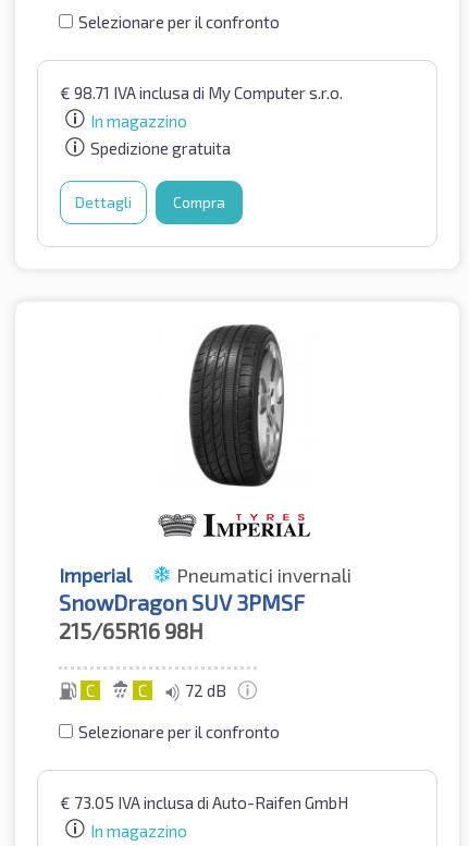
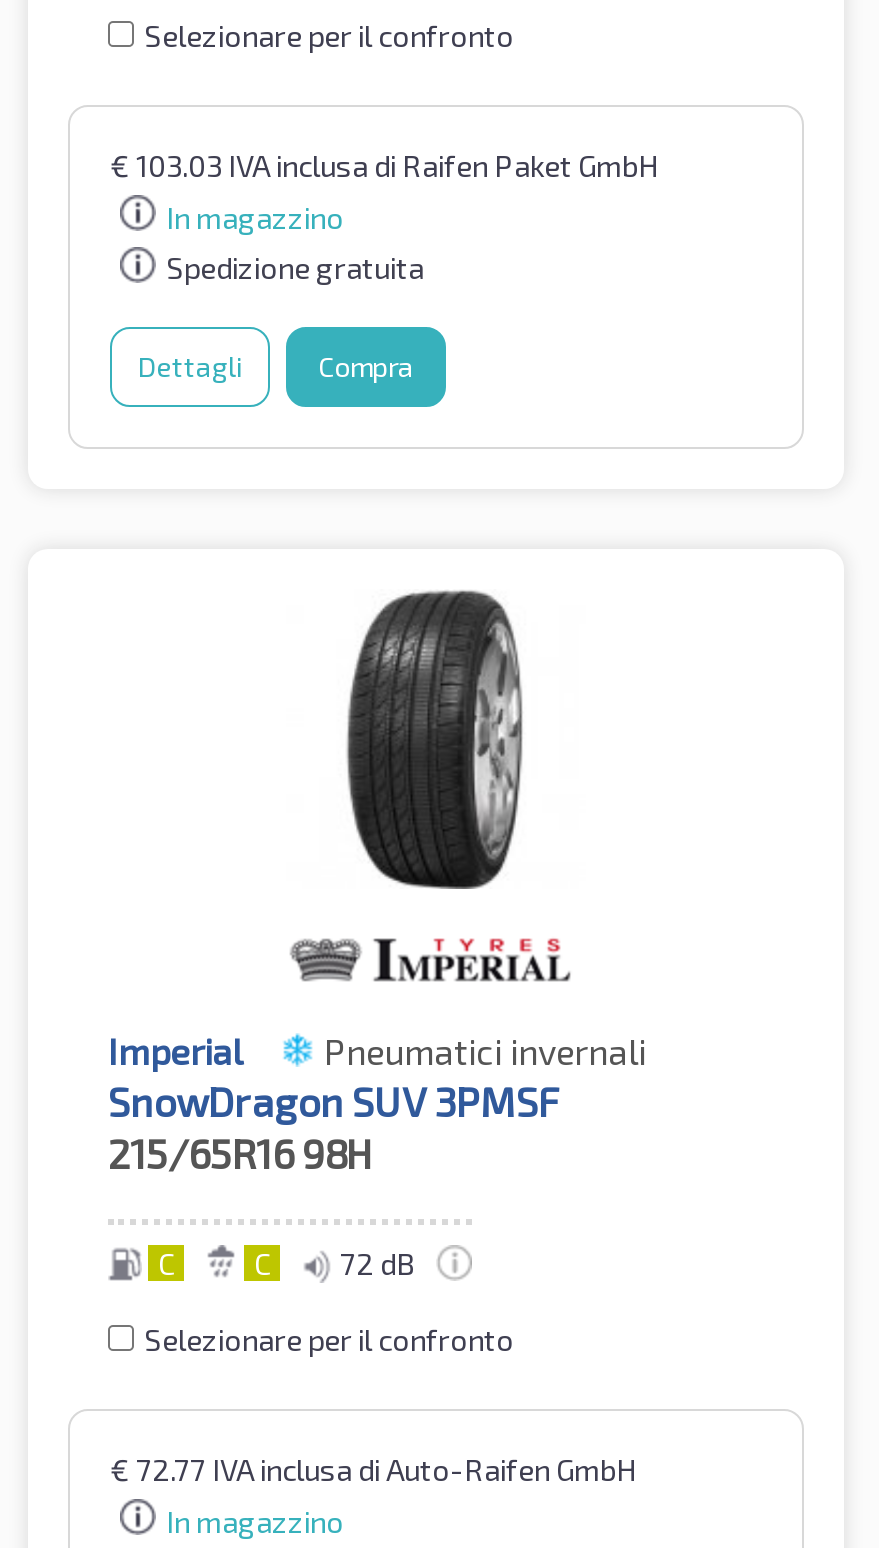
- € 98.71 IVA inclusa di My Computer s.r.o.
+ € 103.03 IVA inclusa di Raifen Paket GmbH

- € 73.05 IVA inclusa di Auto-Raifen GmbH
+ € 72.77 IVA inclusa di Auto-Raifen GmbH
